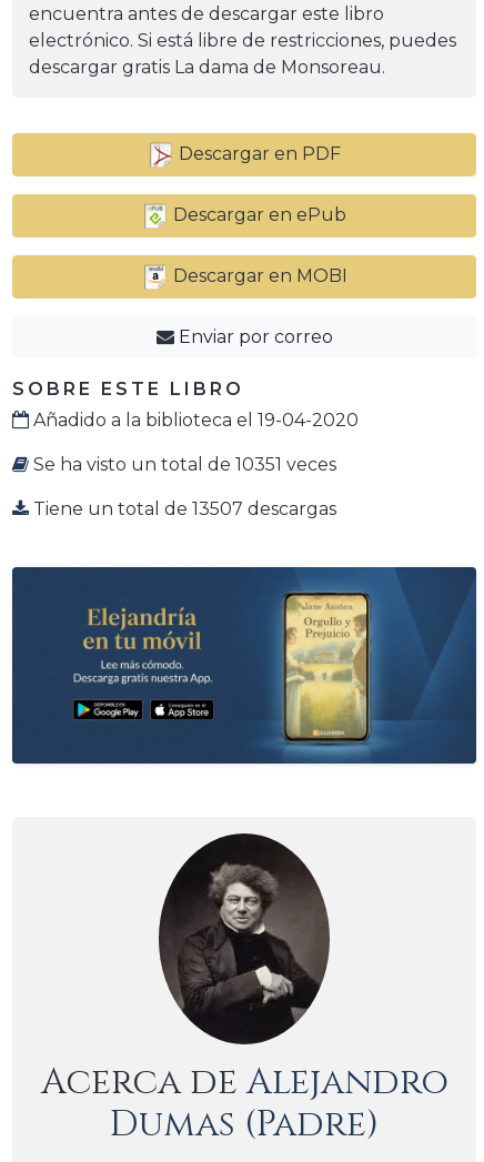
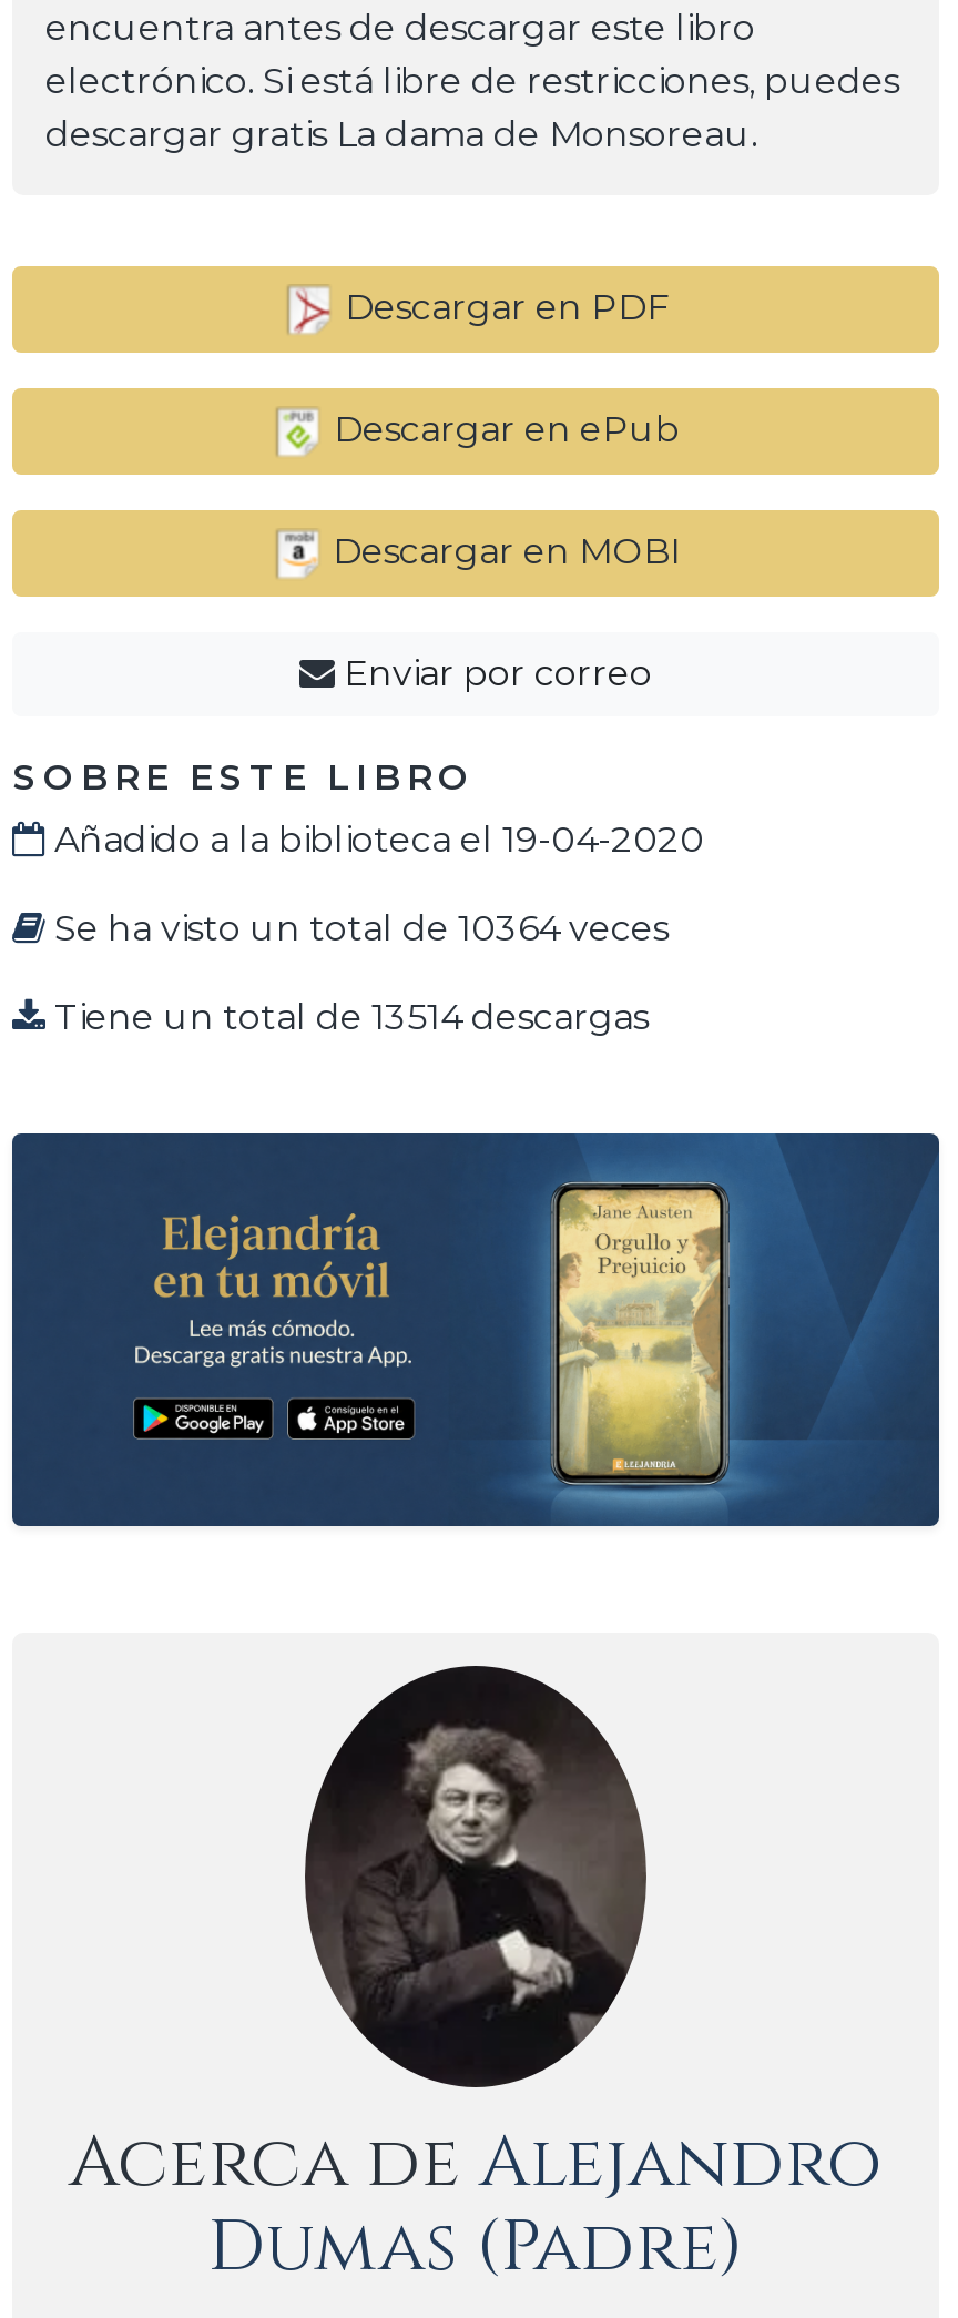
- Se ha visto un total de 10351 veces
+ Se ha visto un total de 10364 veces

- Tiene un total de 13507 descargas
+ Tiene un total de 13514 descargas
